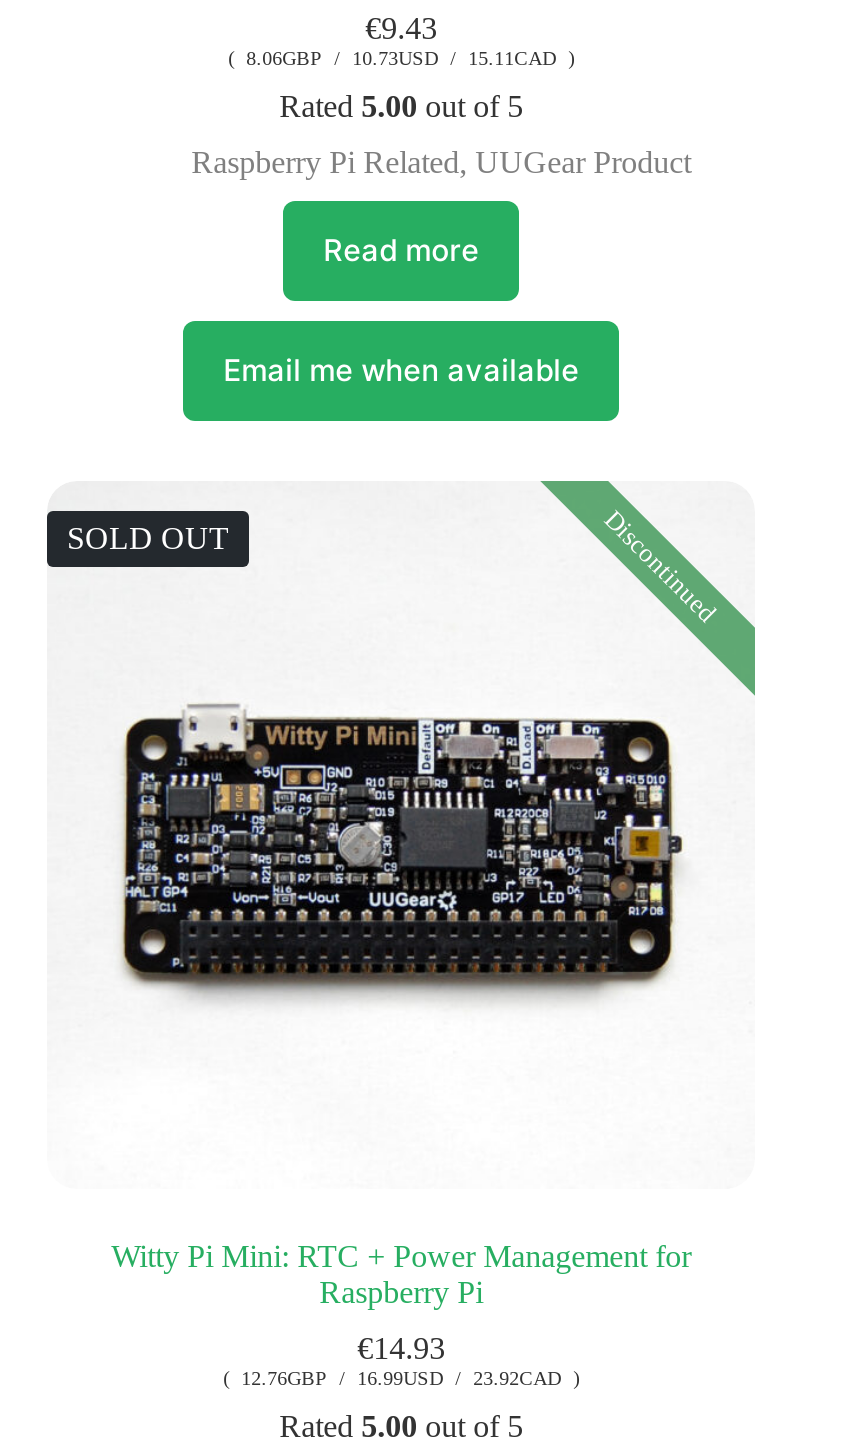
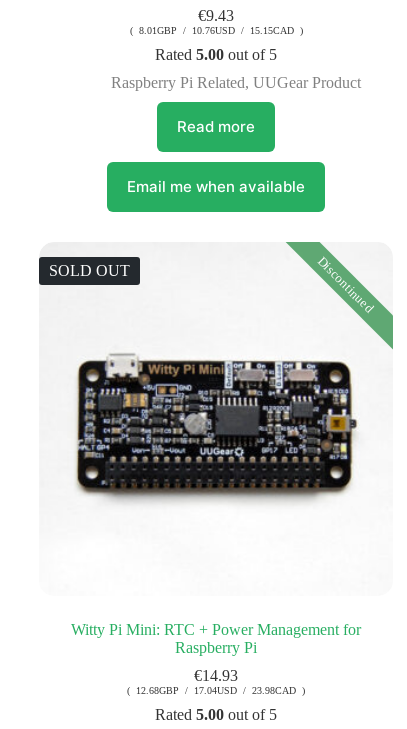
- ( 8.06GBP / 10.73USD / 15.11CAD )
+ ( 8.01GBP / 10.76USD / 15.15CAD )

- ( 12.76GBP / 16.99USD / 23.92CAD )
+ ( 12.68GBP / 17.04USD / 23.98CAD )
